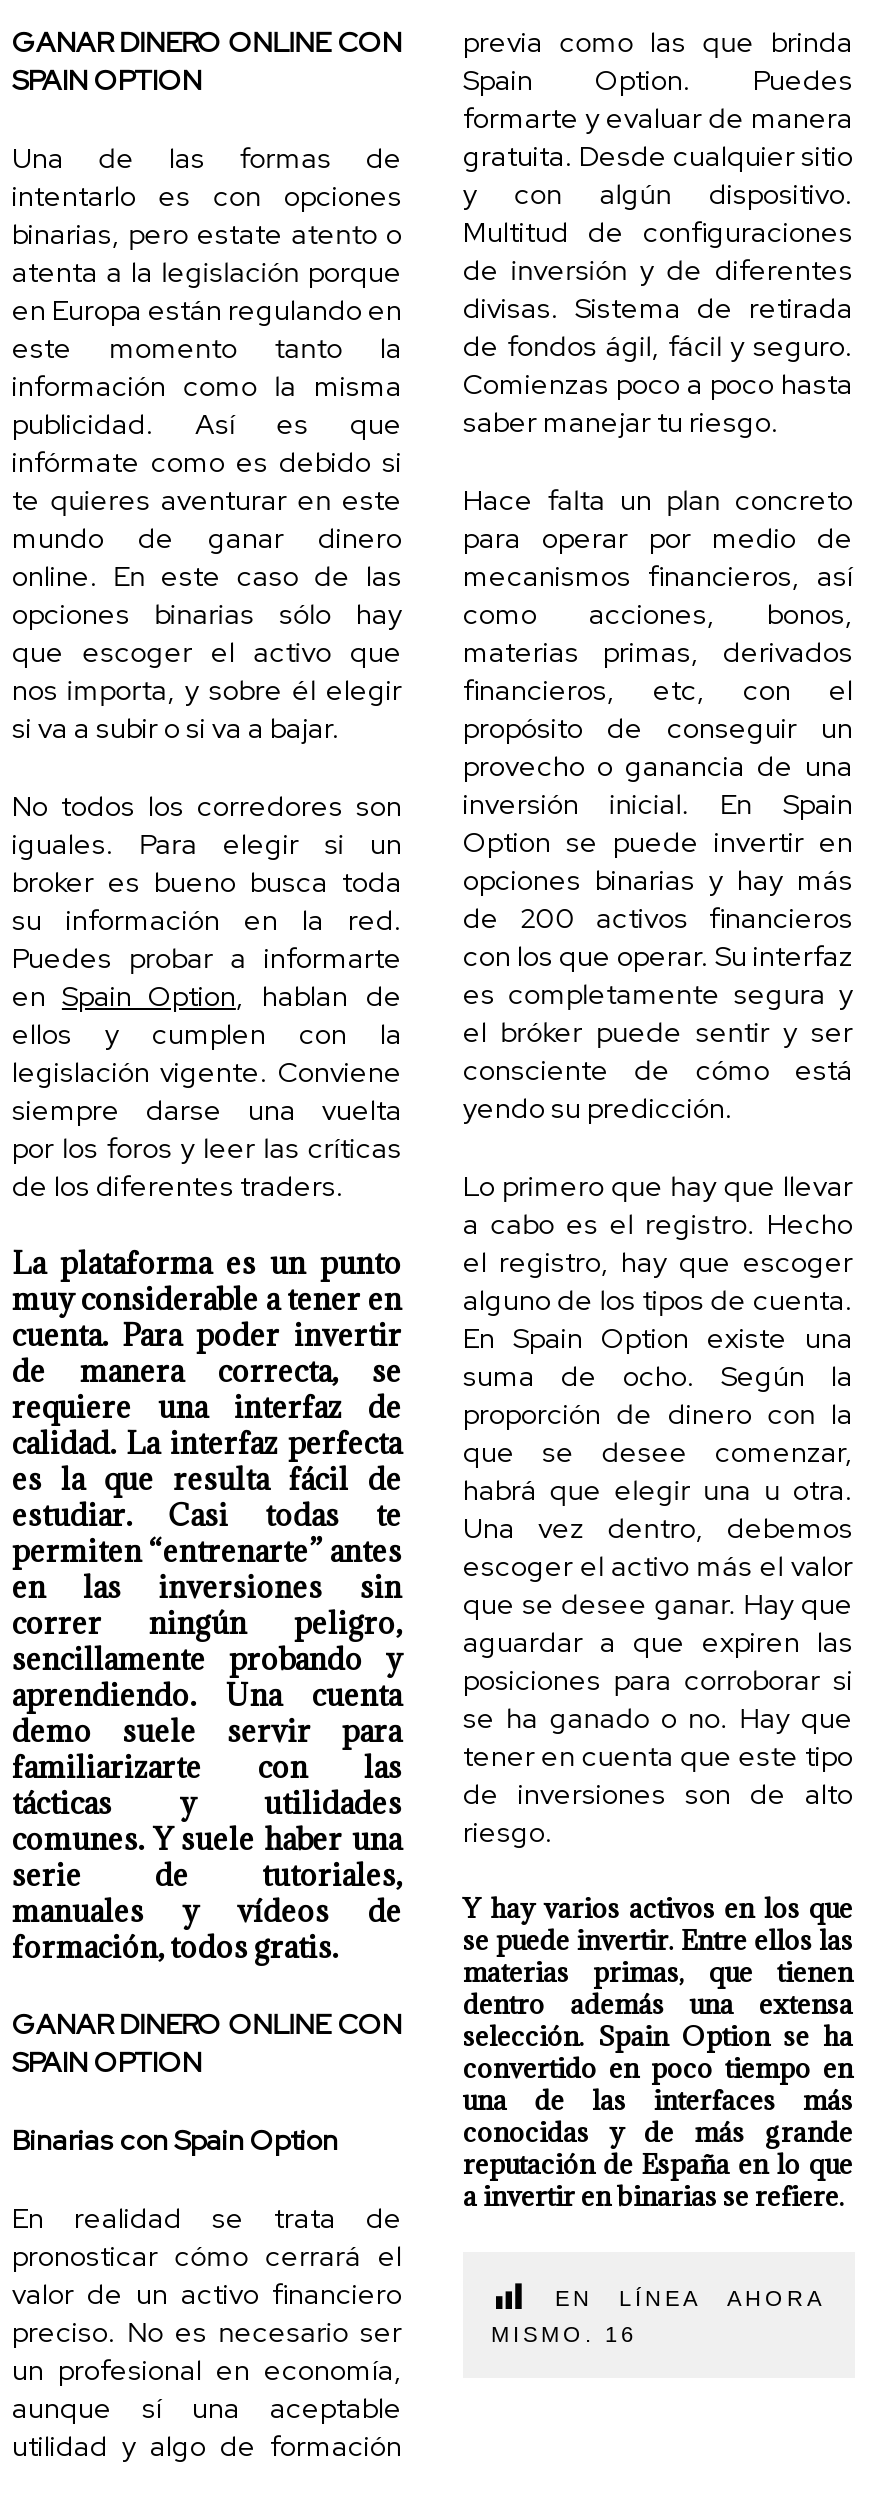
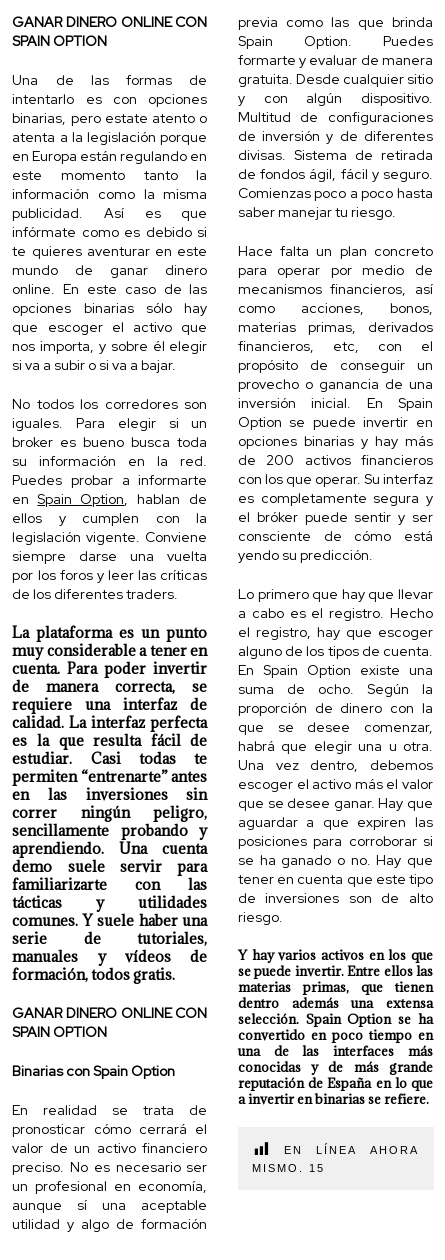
- MISMO. 16
+ MISMO. 15
